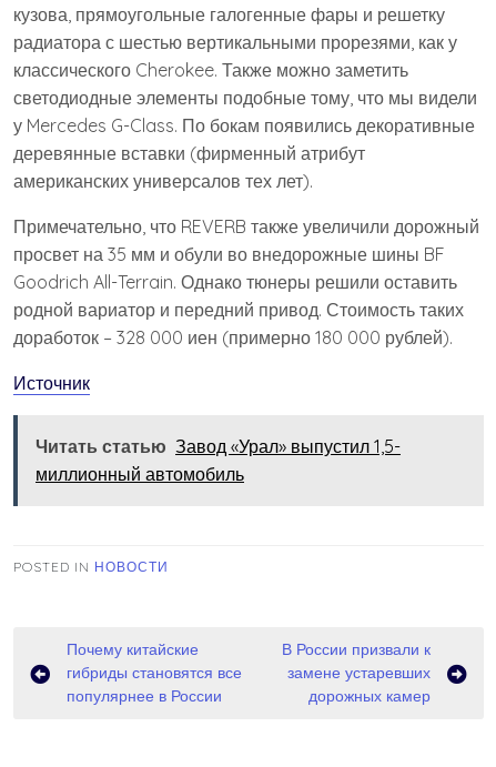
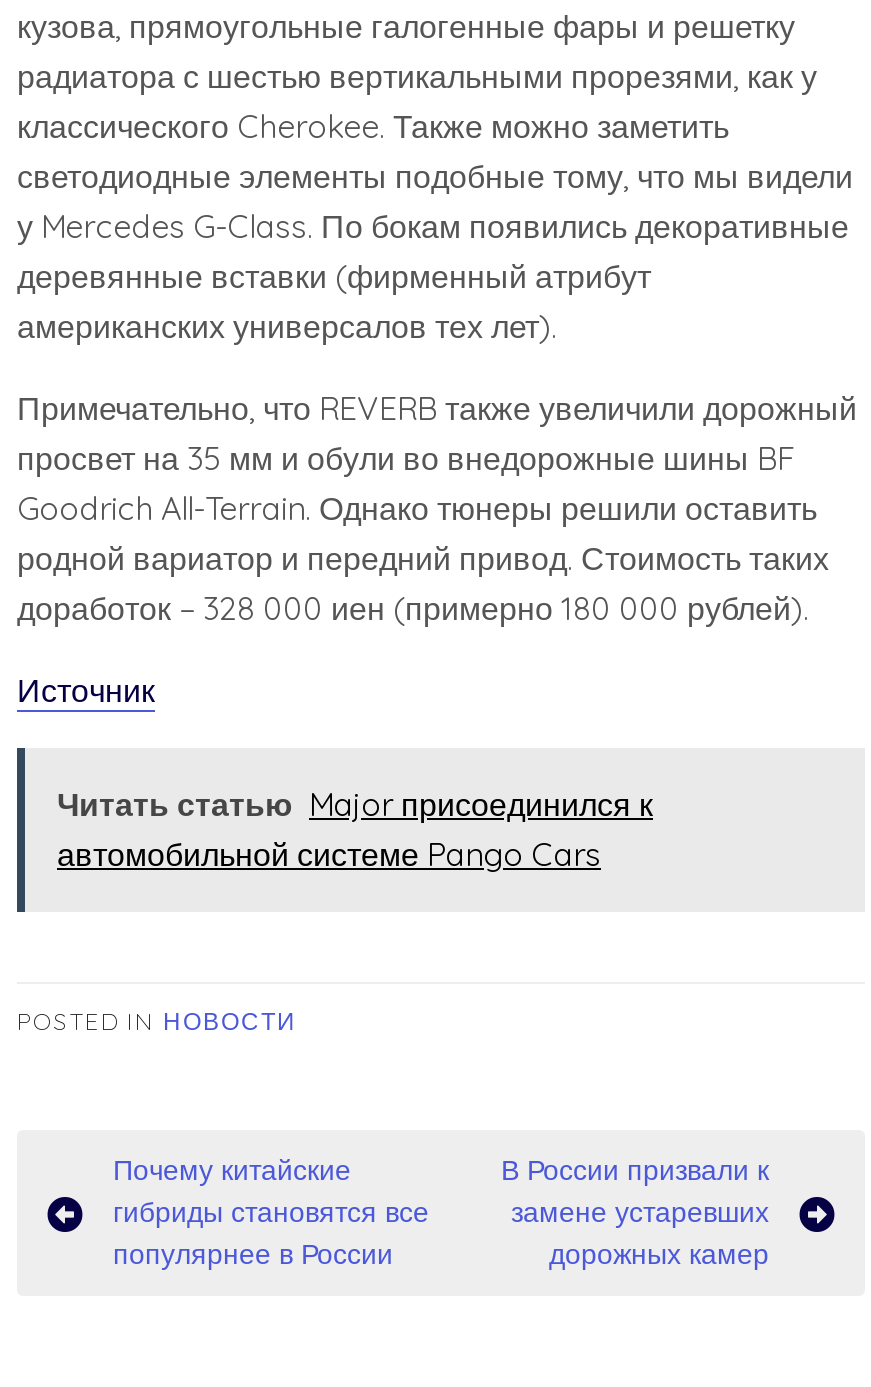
- Читать статью Завод «Урал» выпустил 1,5-
- миллионный автомобиль
+ Читать статью Major присоединился к
+ автомобильной системе Pango Cars
